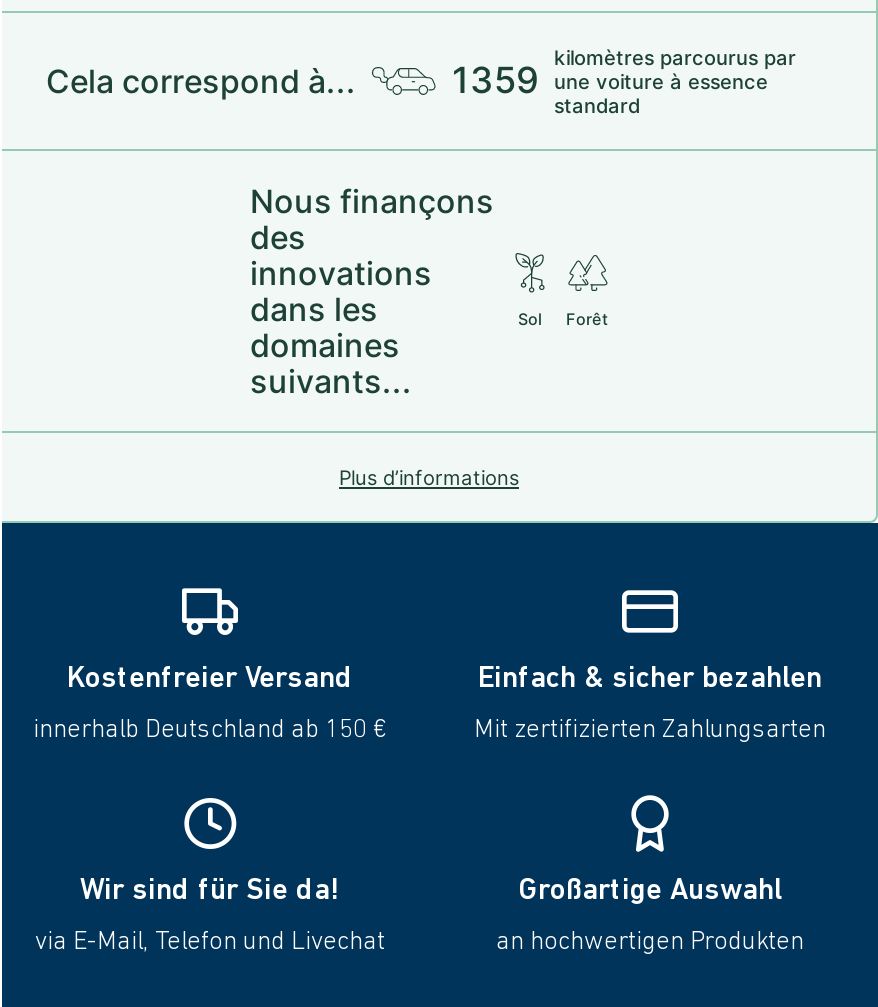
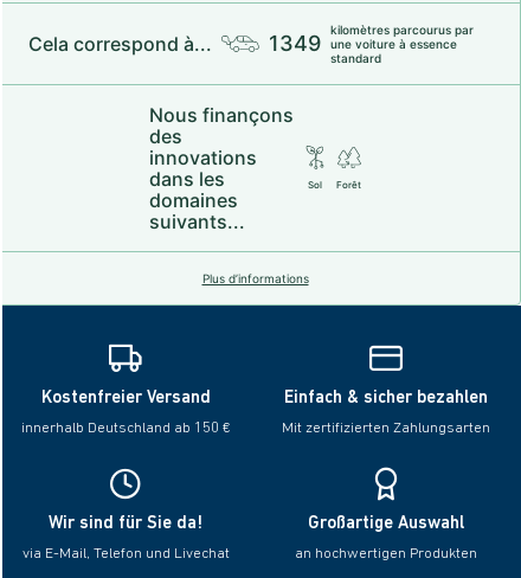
- 1359 une voiture à essence
+ 1349 une voiture à essence
